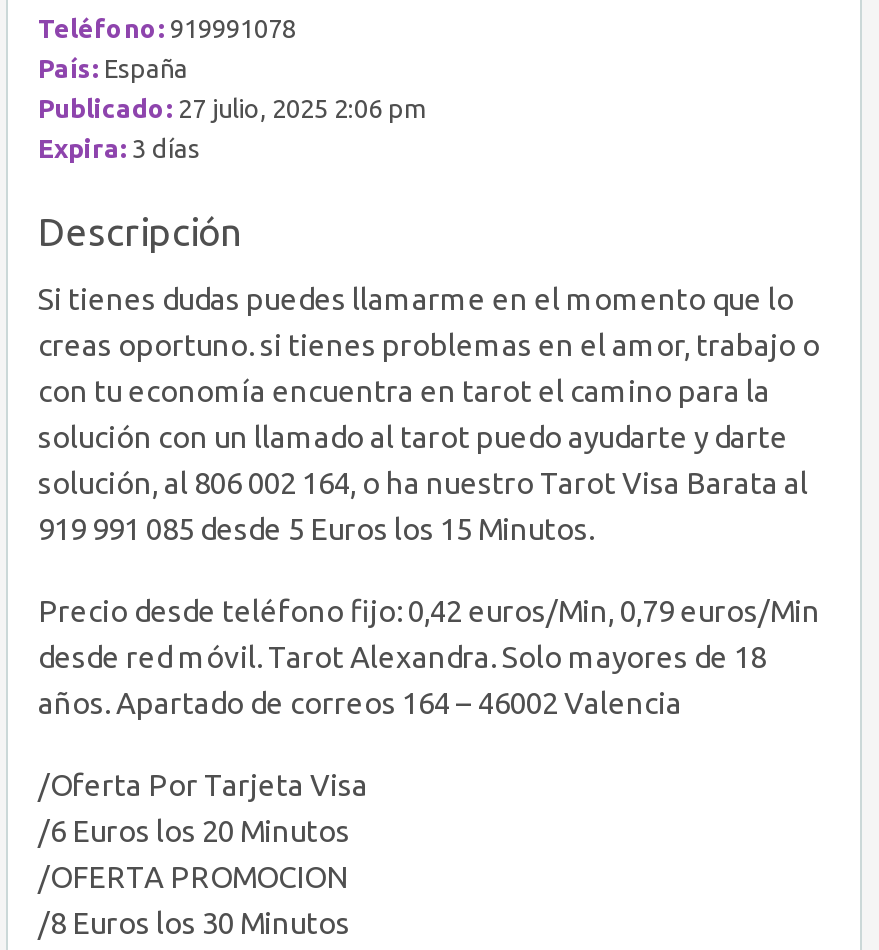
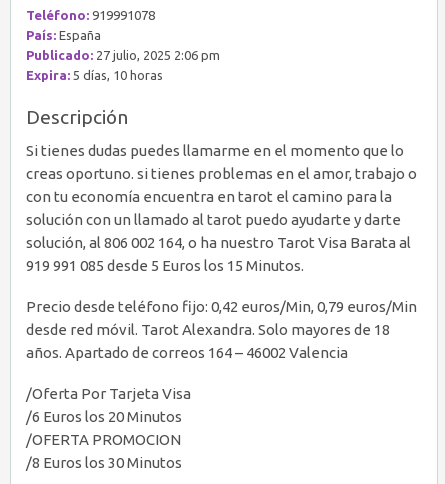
- Expira: 3 días
+ Expira: 5 días, 10 horas
